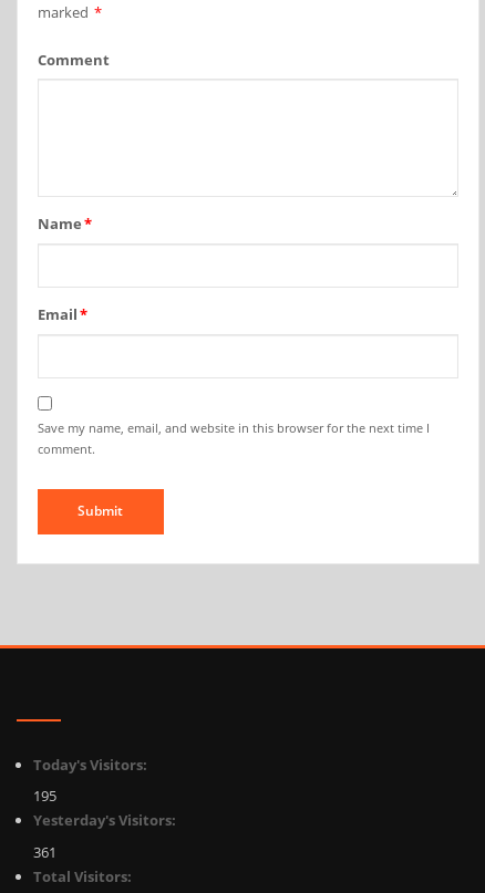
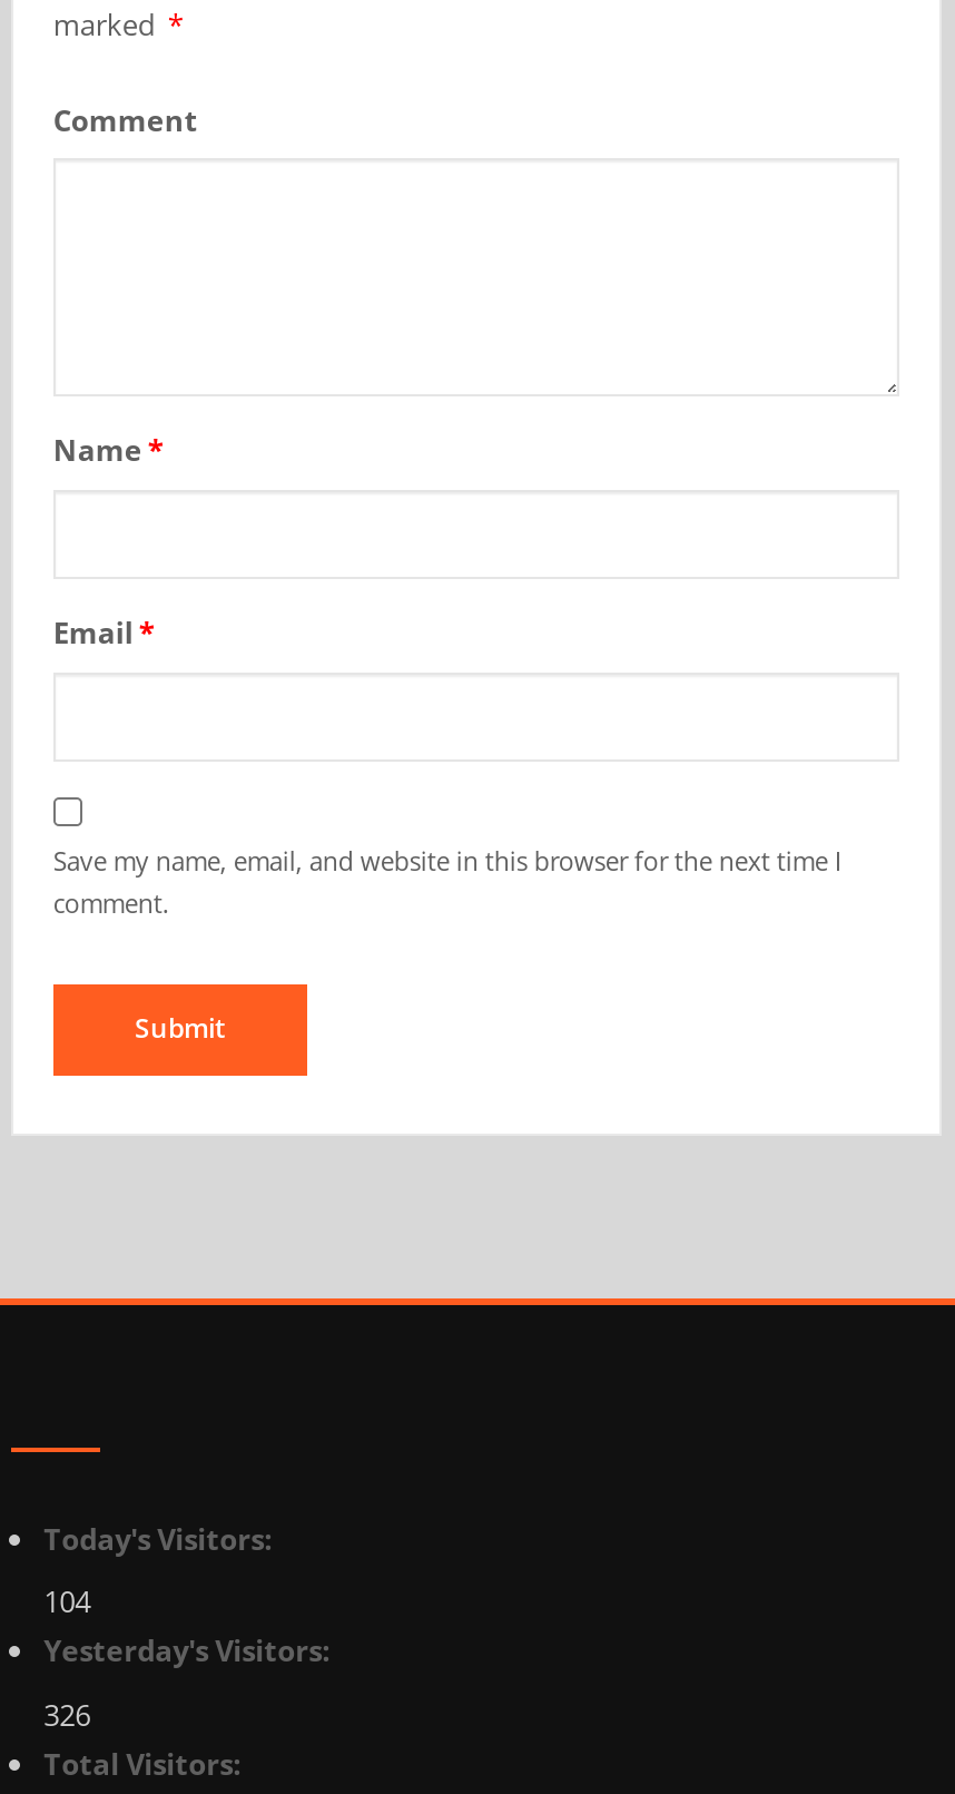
- 195
+ 104

- 361
+ 326
